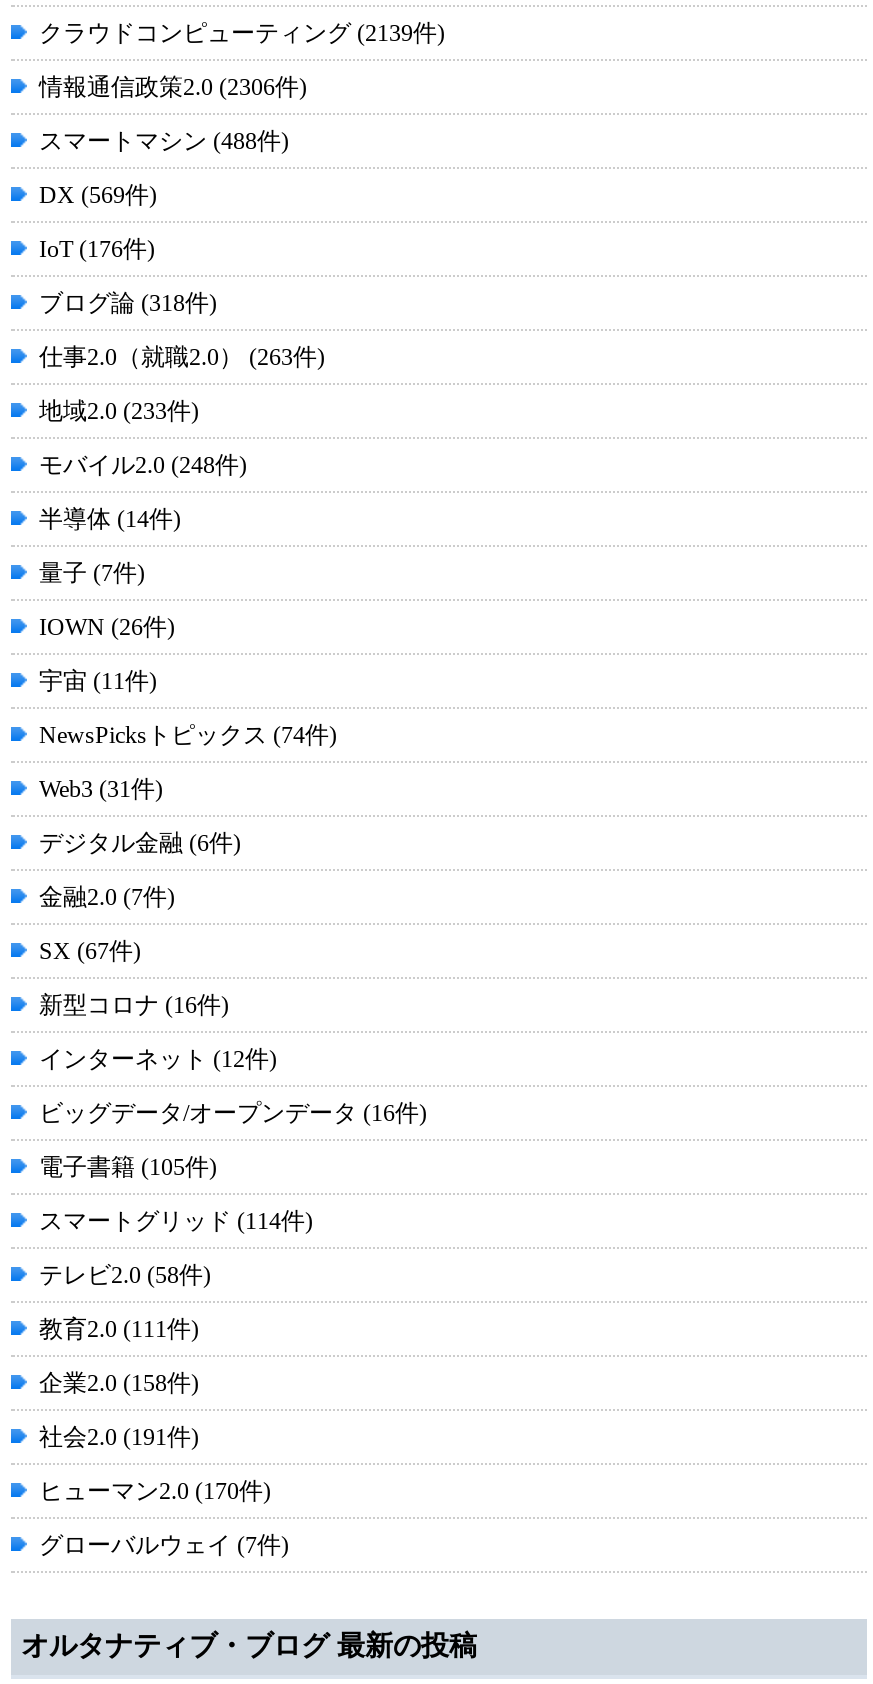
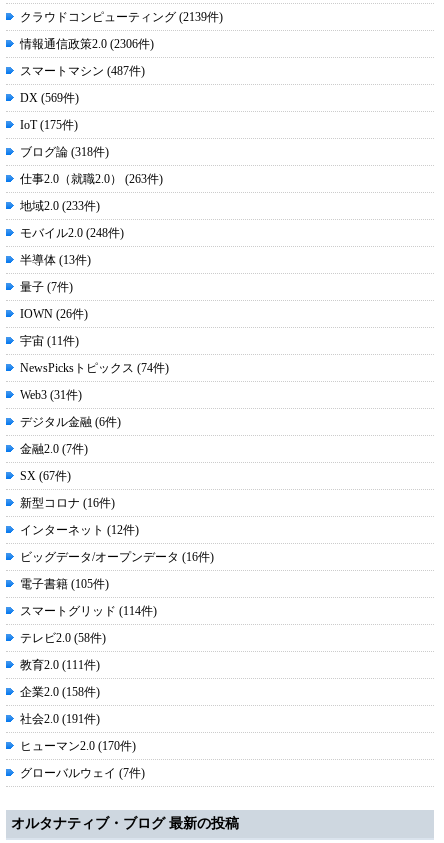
- スマートマシン (488件)
+ スマートマシン (487件)

- IoT (176件)
+ IoT (175件)

- 半導体 (14件)
+ 半導体 (13件)
